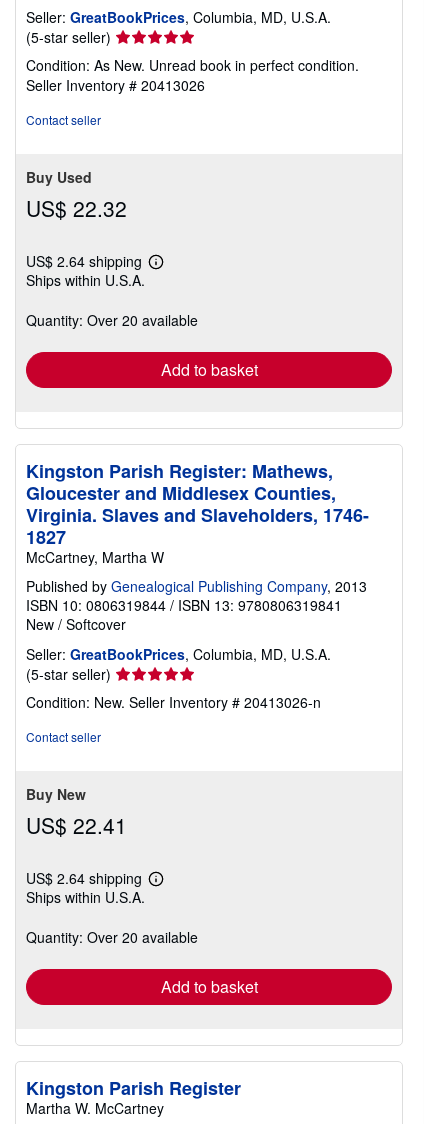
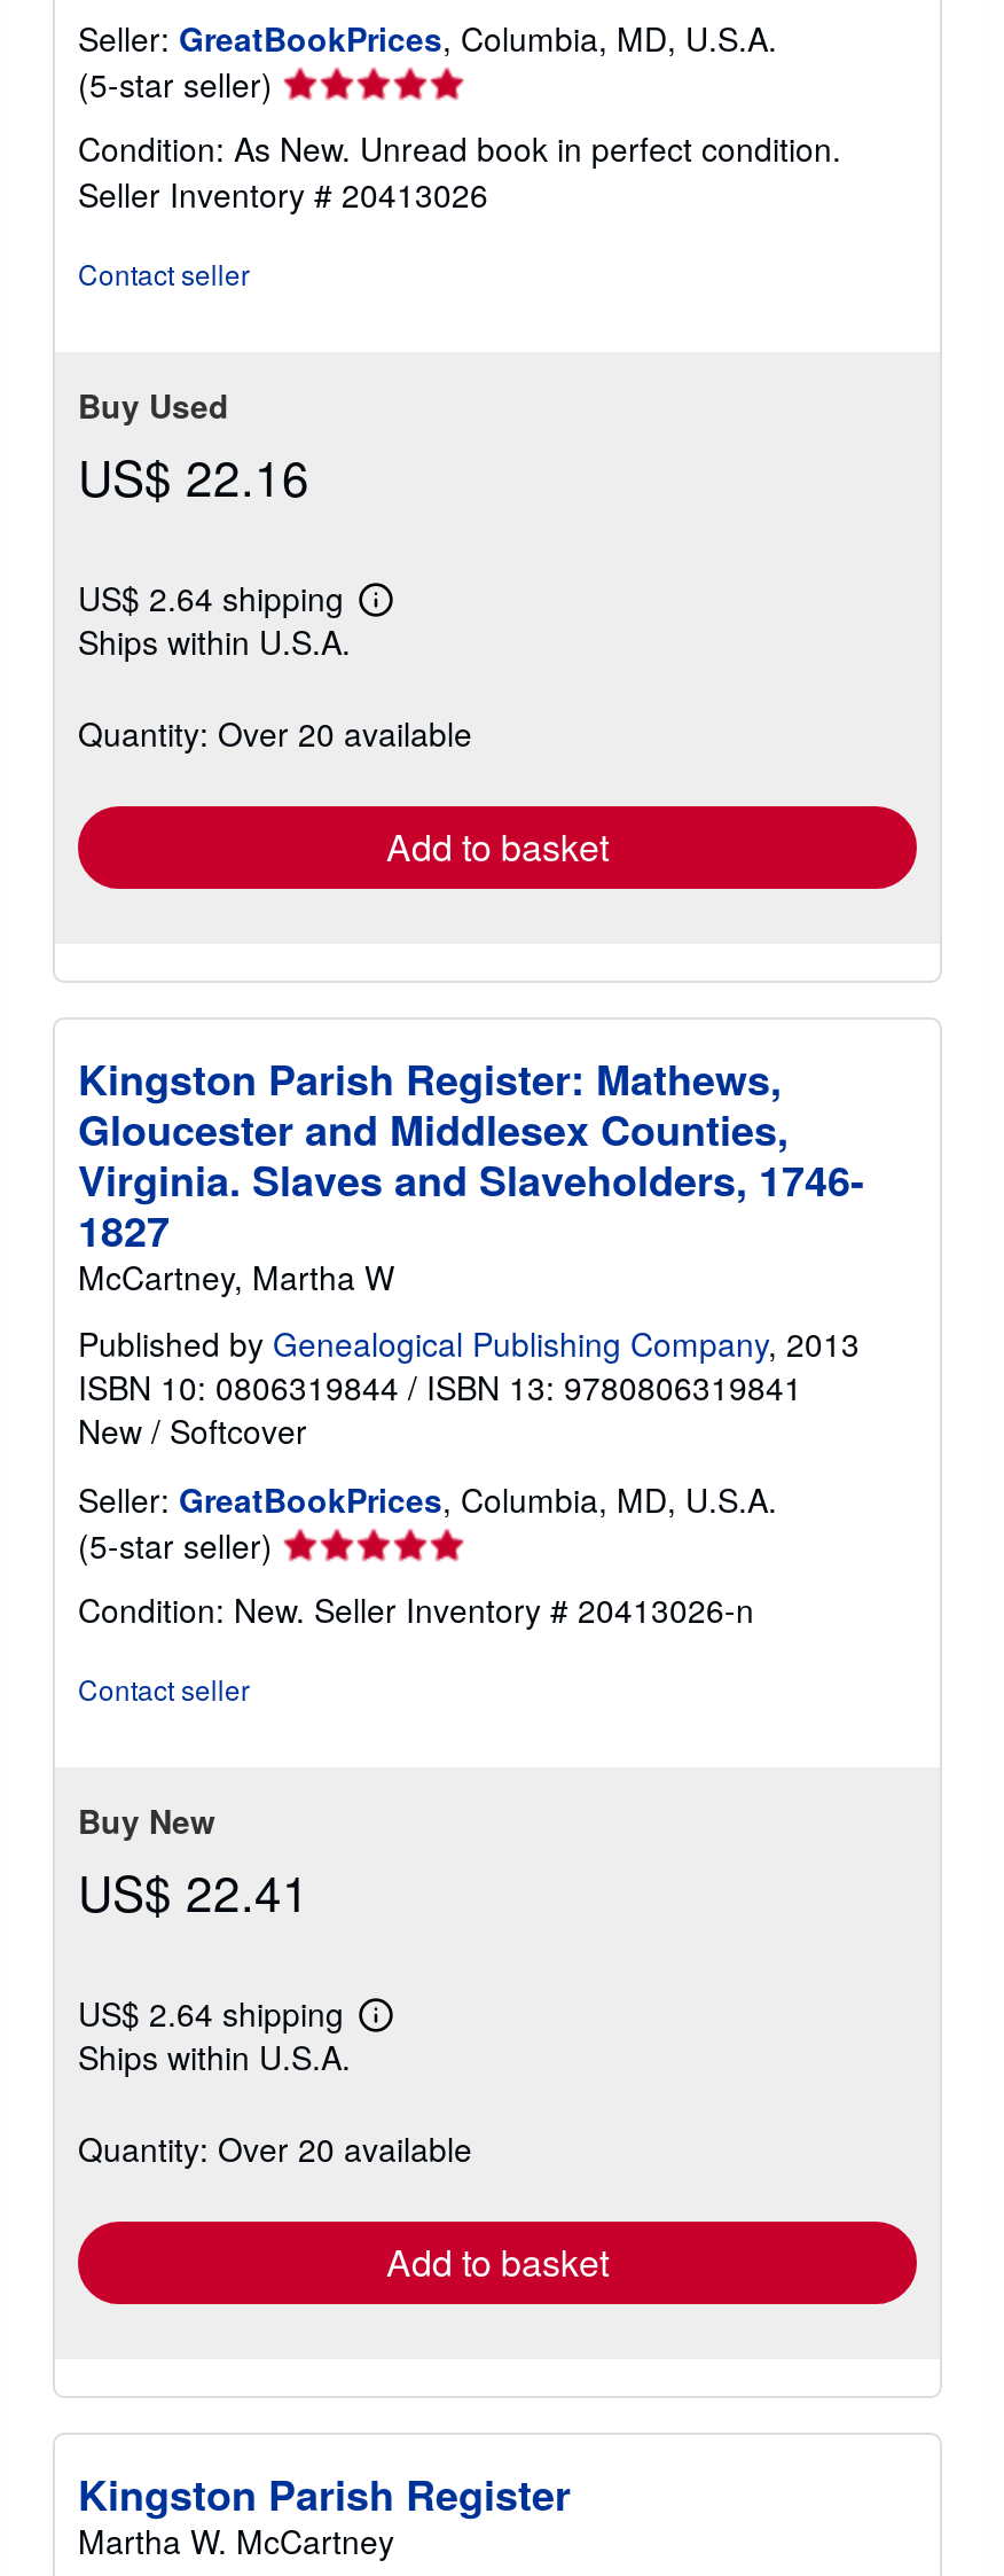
- US$ 22.32
+ US$ 22.16
